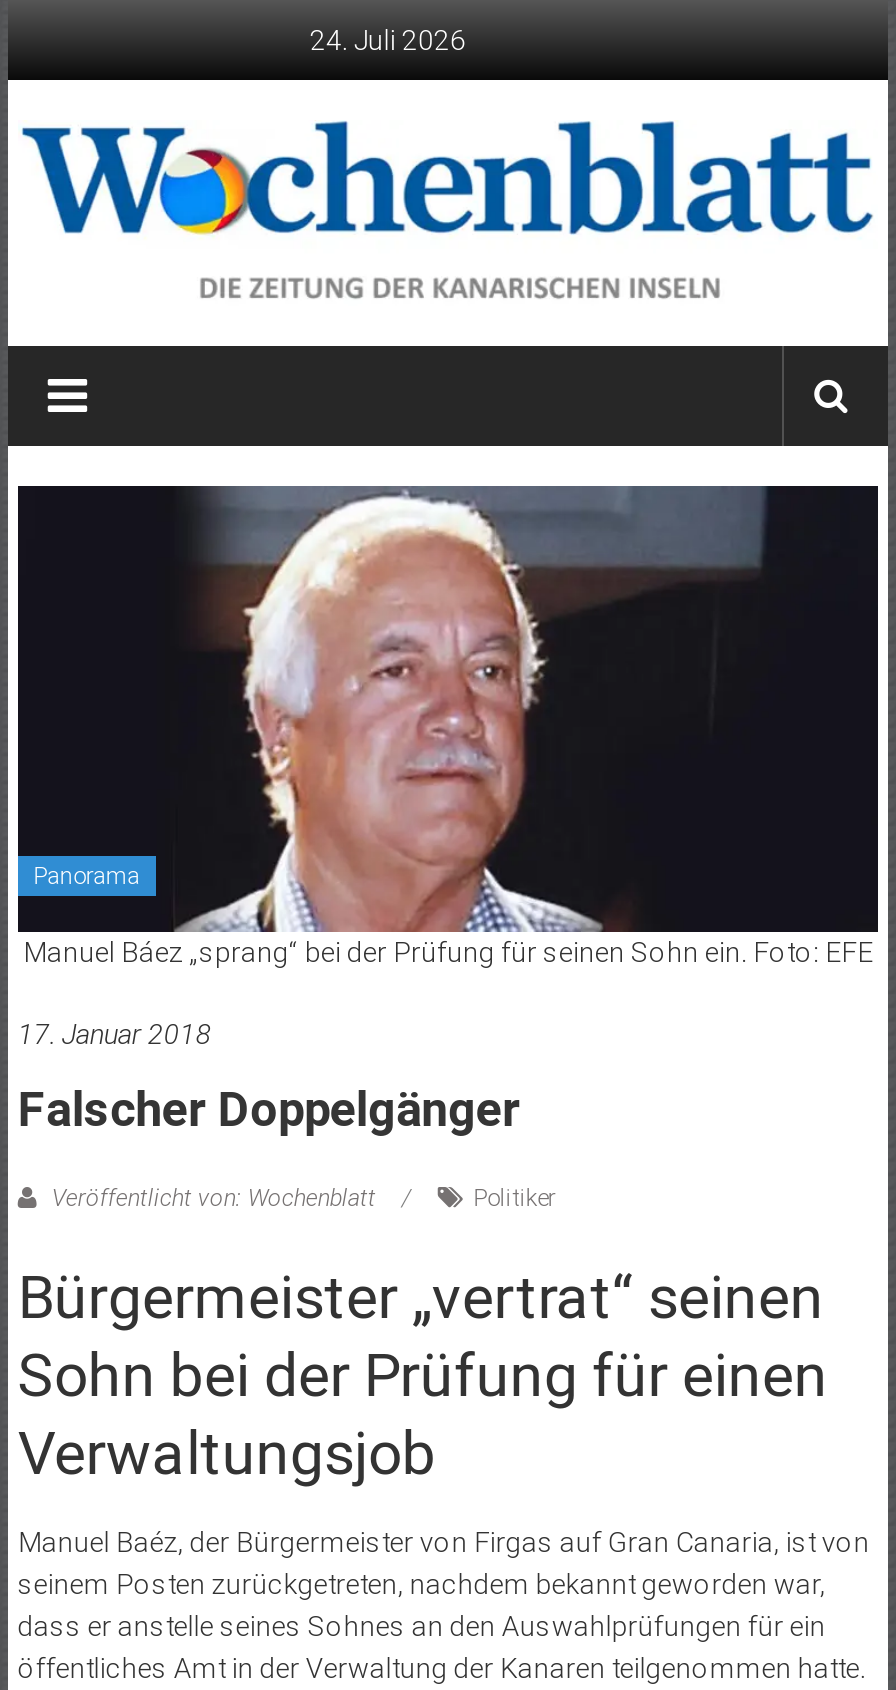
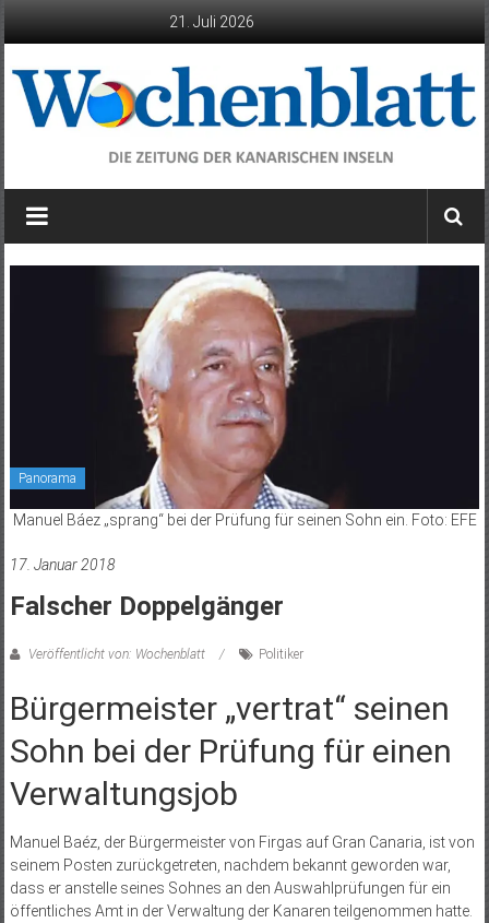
- 24. Juli 2026
+ 21. Juli 2026
